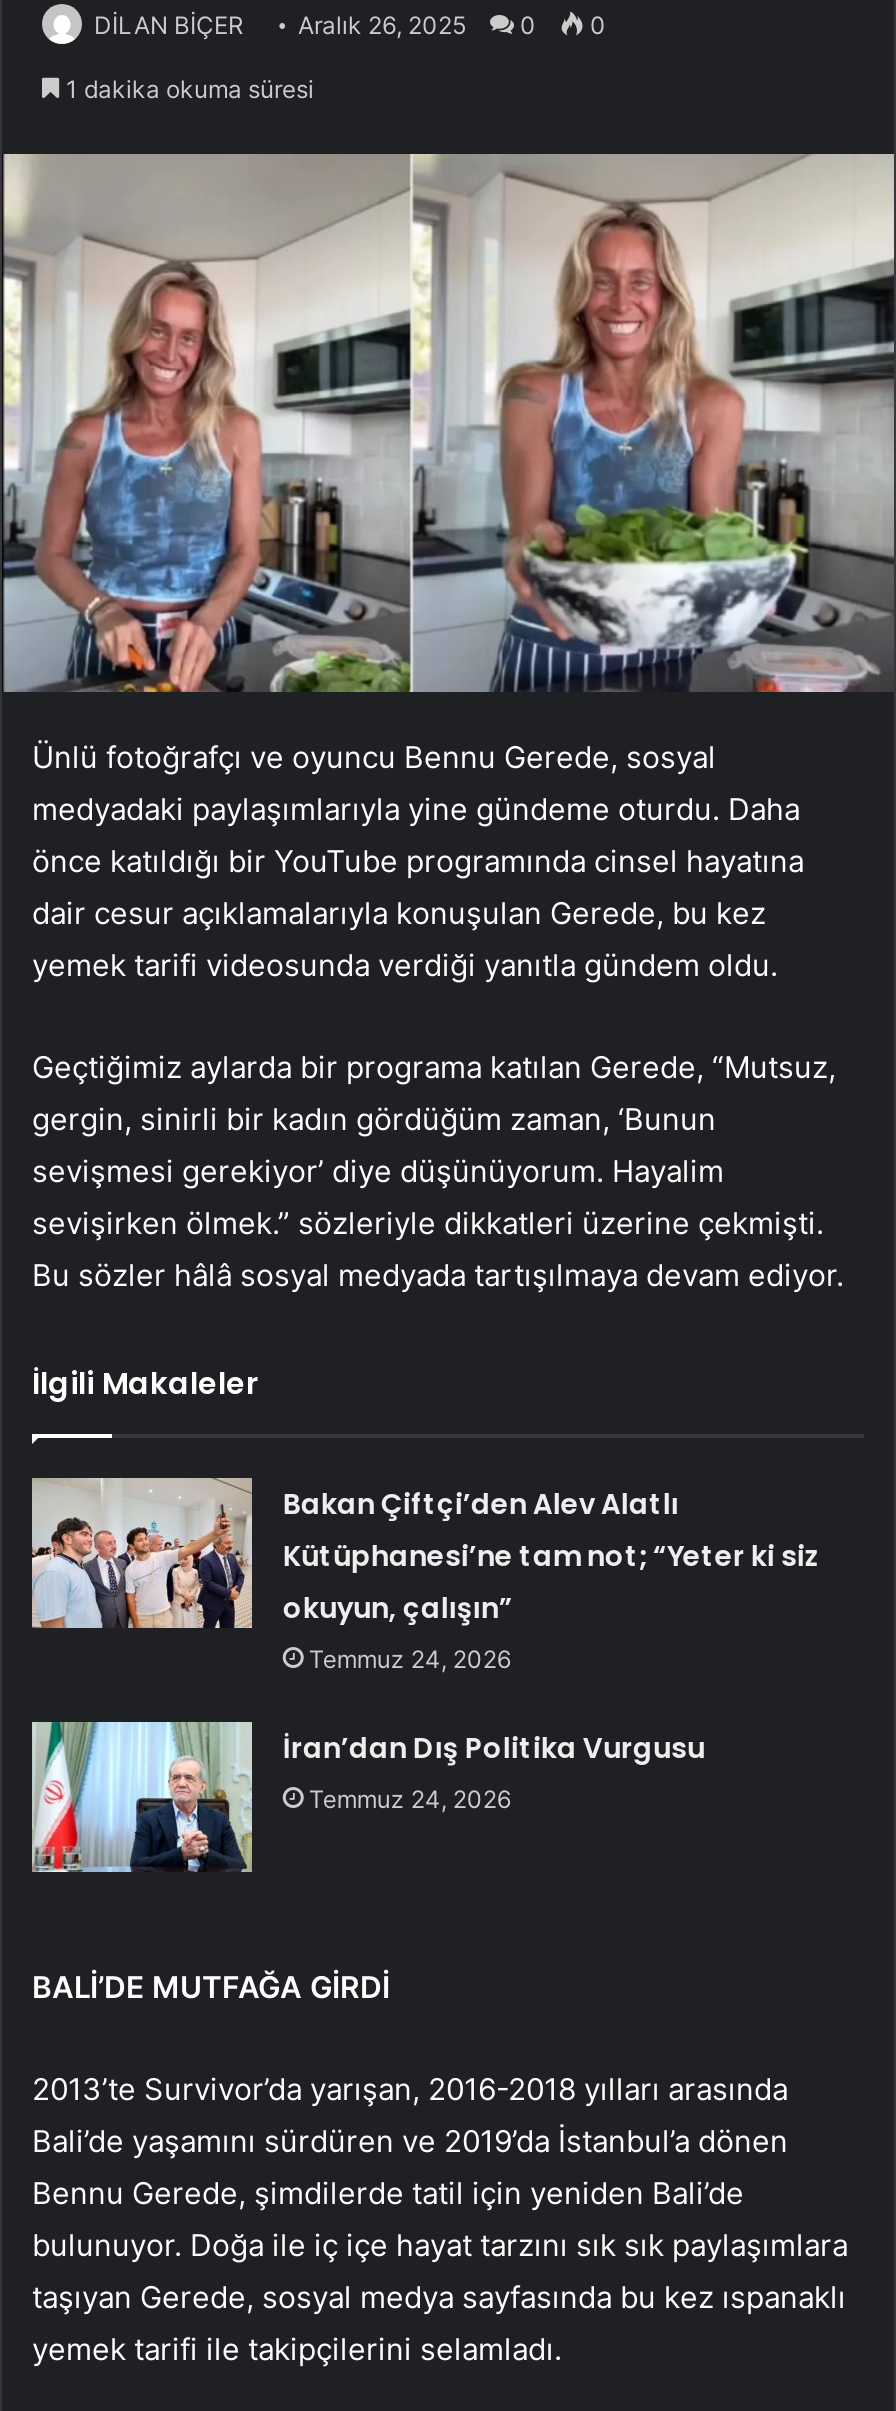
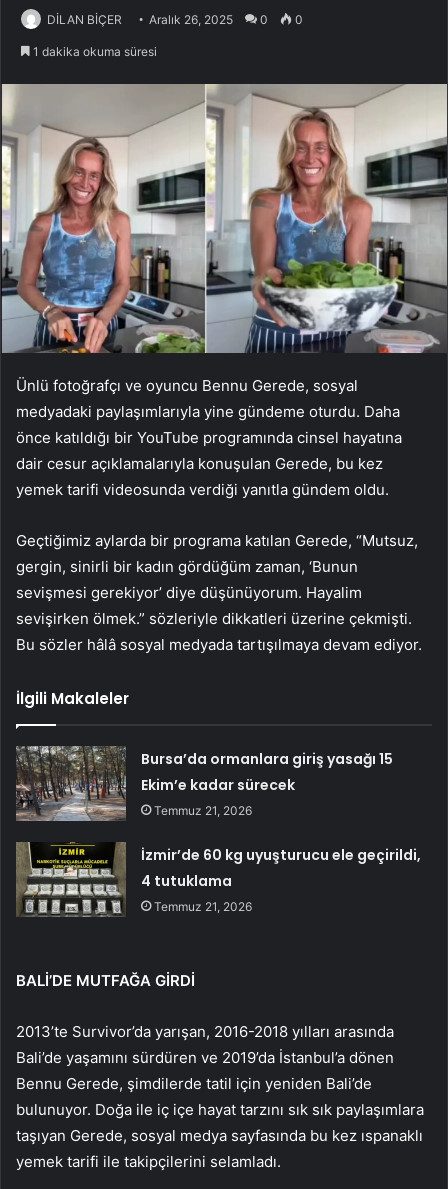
- [image]
- Bakan Çiftçi’den Alev Alatlı
- Kütüphanesi’ne tam not; “Yeter ki siz
- okuyun, çalışın”
- Temmuz 24, 2026
+ [image]
+ Bursa’da ormanlara giriş yasağı 15
+ Ekim’e kadar sürecek
+ Temmuz 21, 2026

- [image]
- İran’dan Dış Politika Vurgusu
- Temmuz 24, 2026
+ [image]
+ İzmir’de 60 kg uyuşturucu ele geçirildi,
+ 4 tutuklama
+ Temmuz 21, 2026
